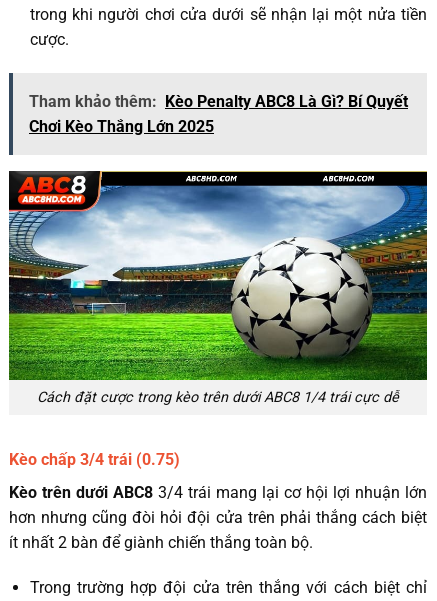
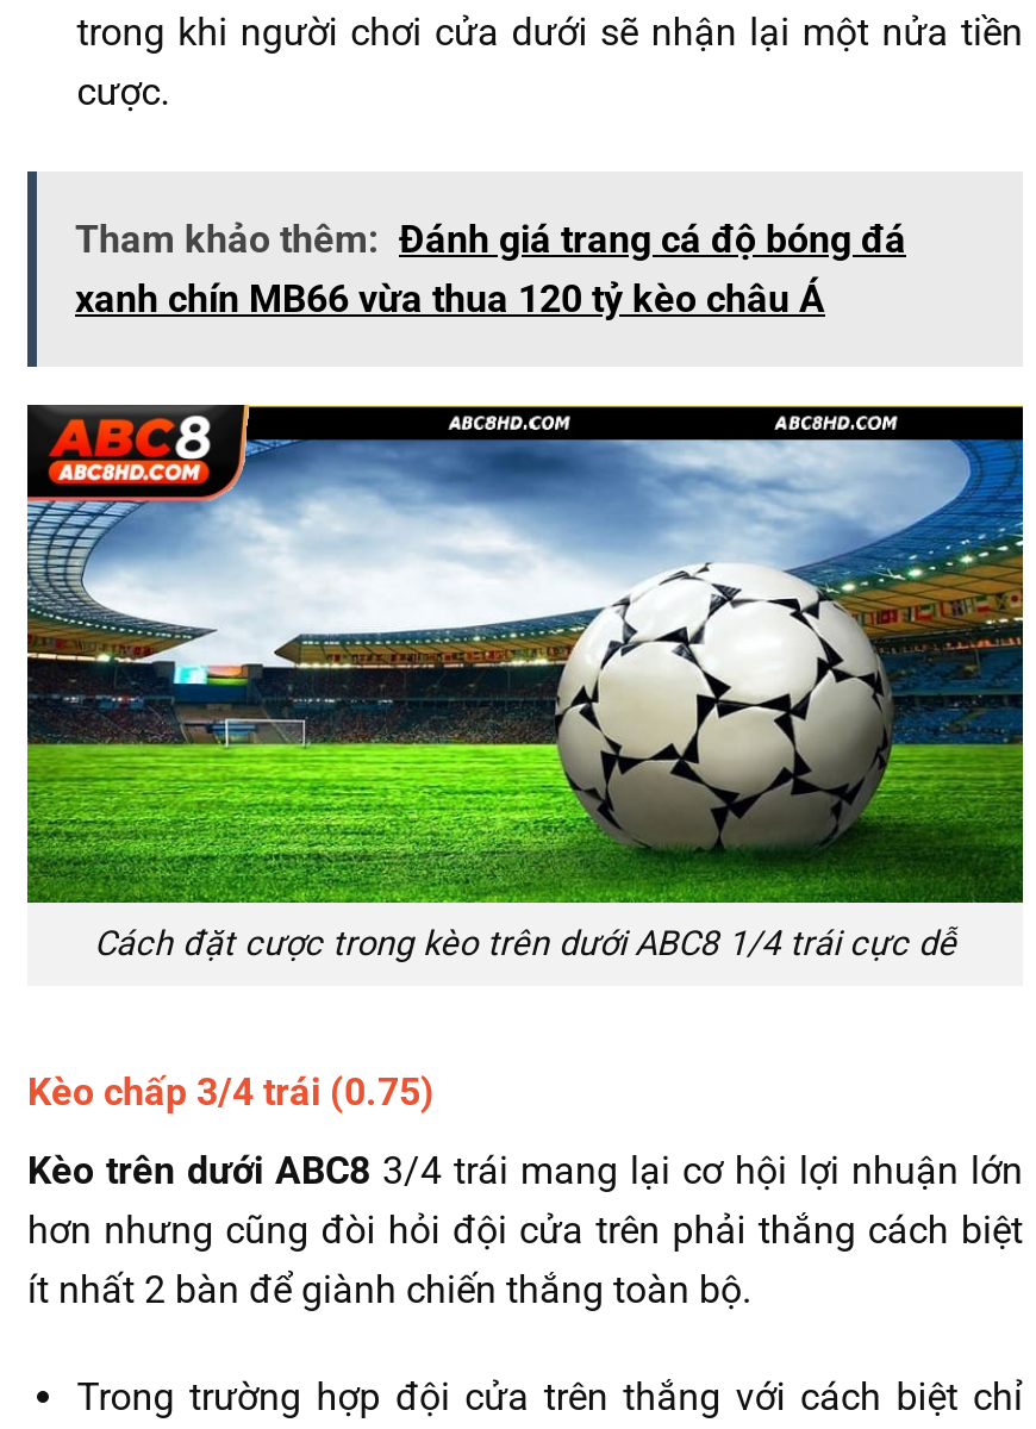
- Tham khảo thêm: Kèo Penalty ABC8 Là Gì? Bí Quyết
- Chơi Kèo Thắng Lớn 2025
+ Tham khảo thêm: Đánh giá trang cá độ bóng đá
+ xanh chín MB66 vừa thua 120 tỷ kèo châu Á
